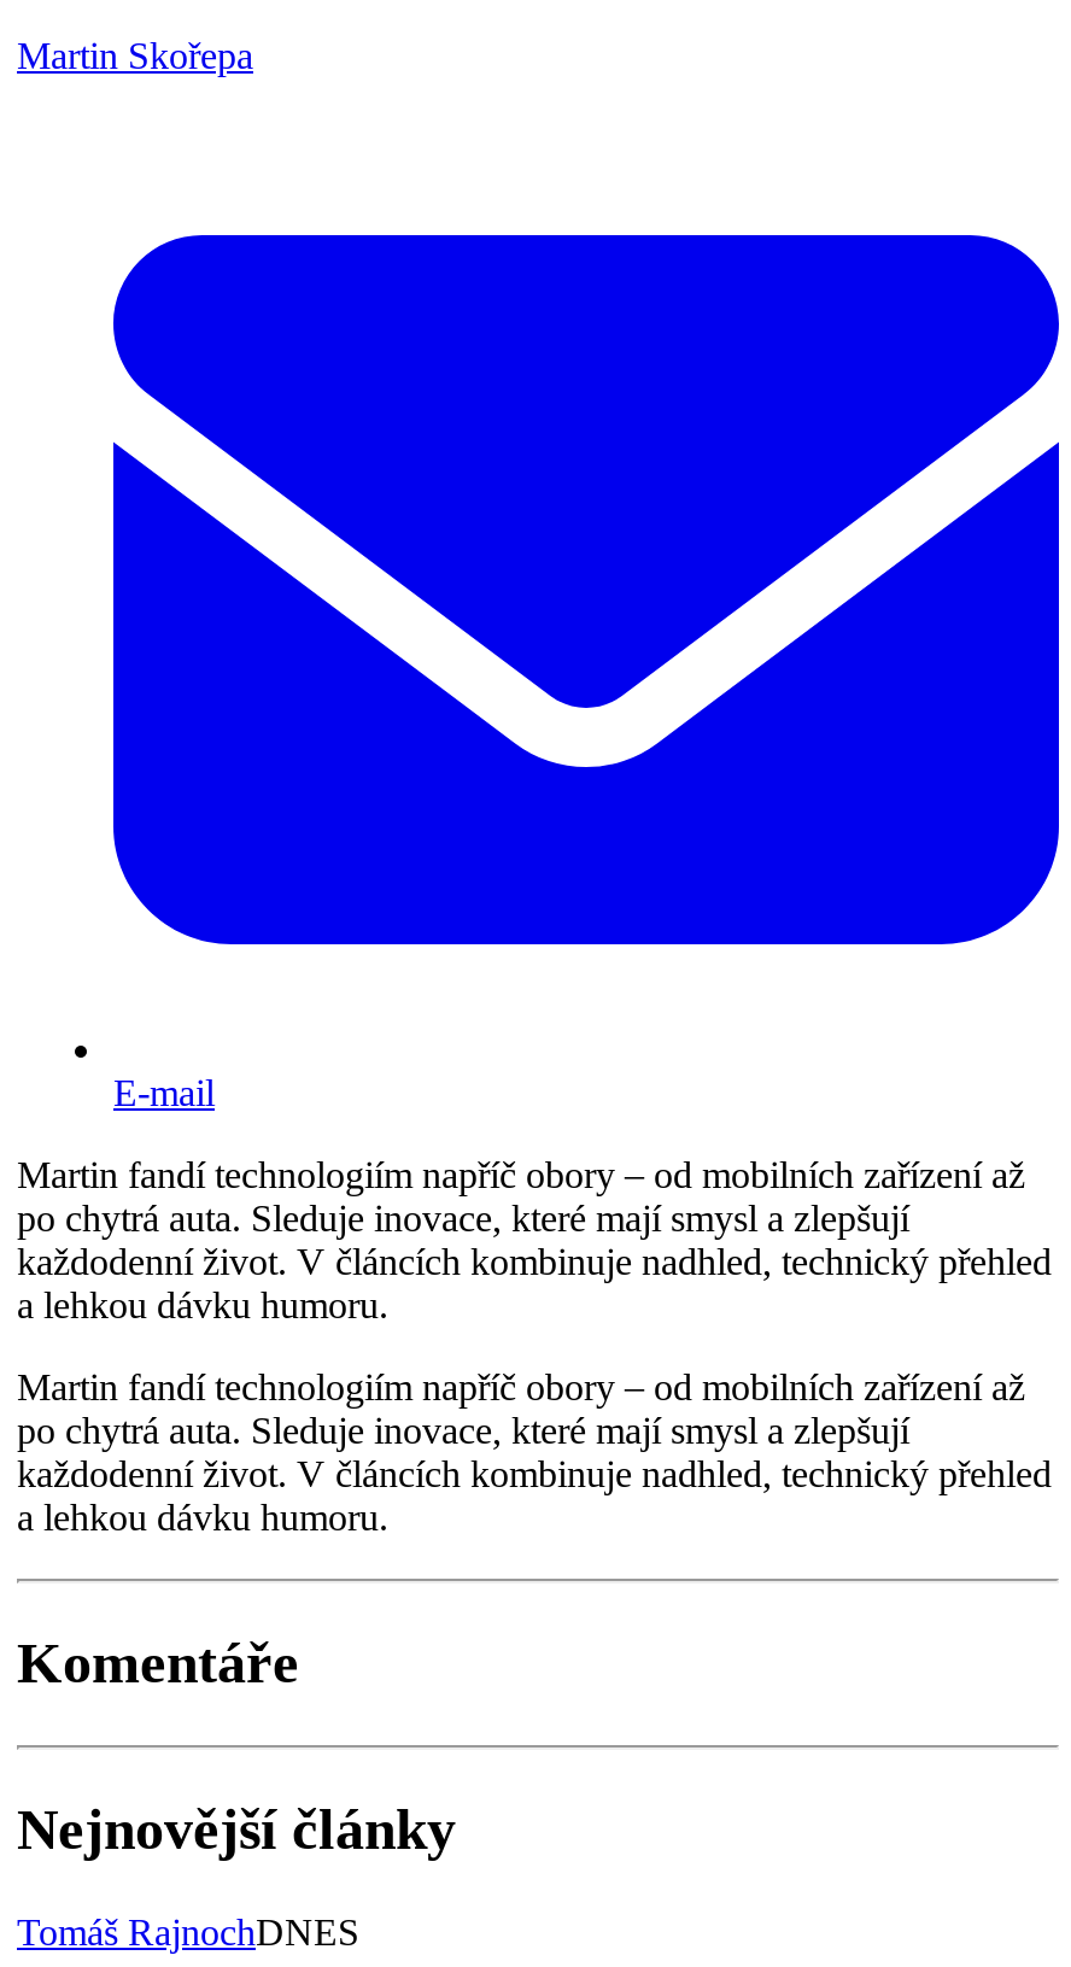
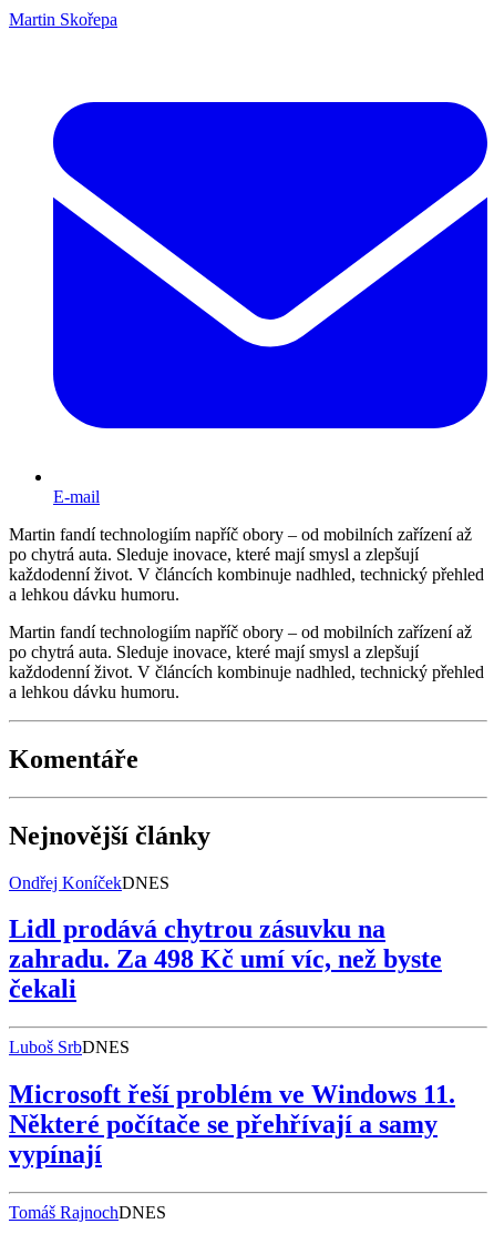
+ Ondřej KoníčekDNES
+ Lidl prodává chytrou zásuvku na
+ zahradu. Za 498 Kč umí víc, než byste
+ čekali
+ Luboš SrbDNES
+ Microsoft řeší problém ve Windows 11.
+ Některé počítače se přehřívají a samy
+ vypínají
